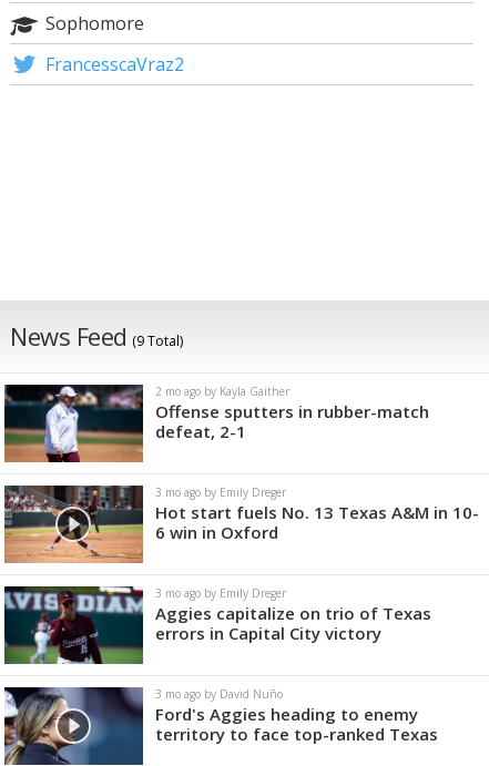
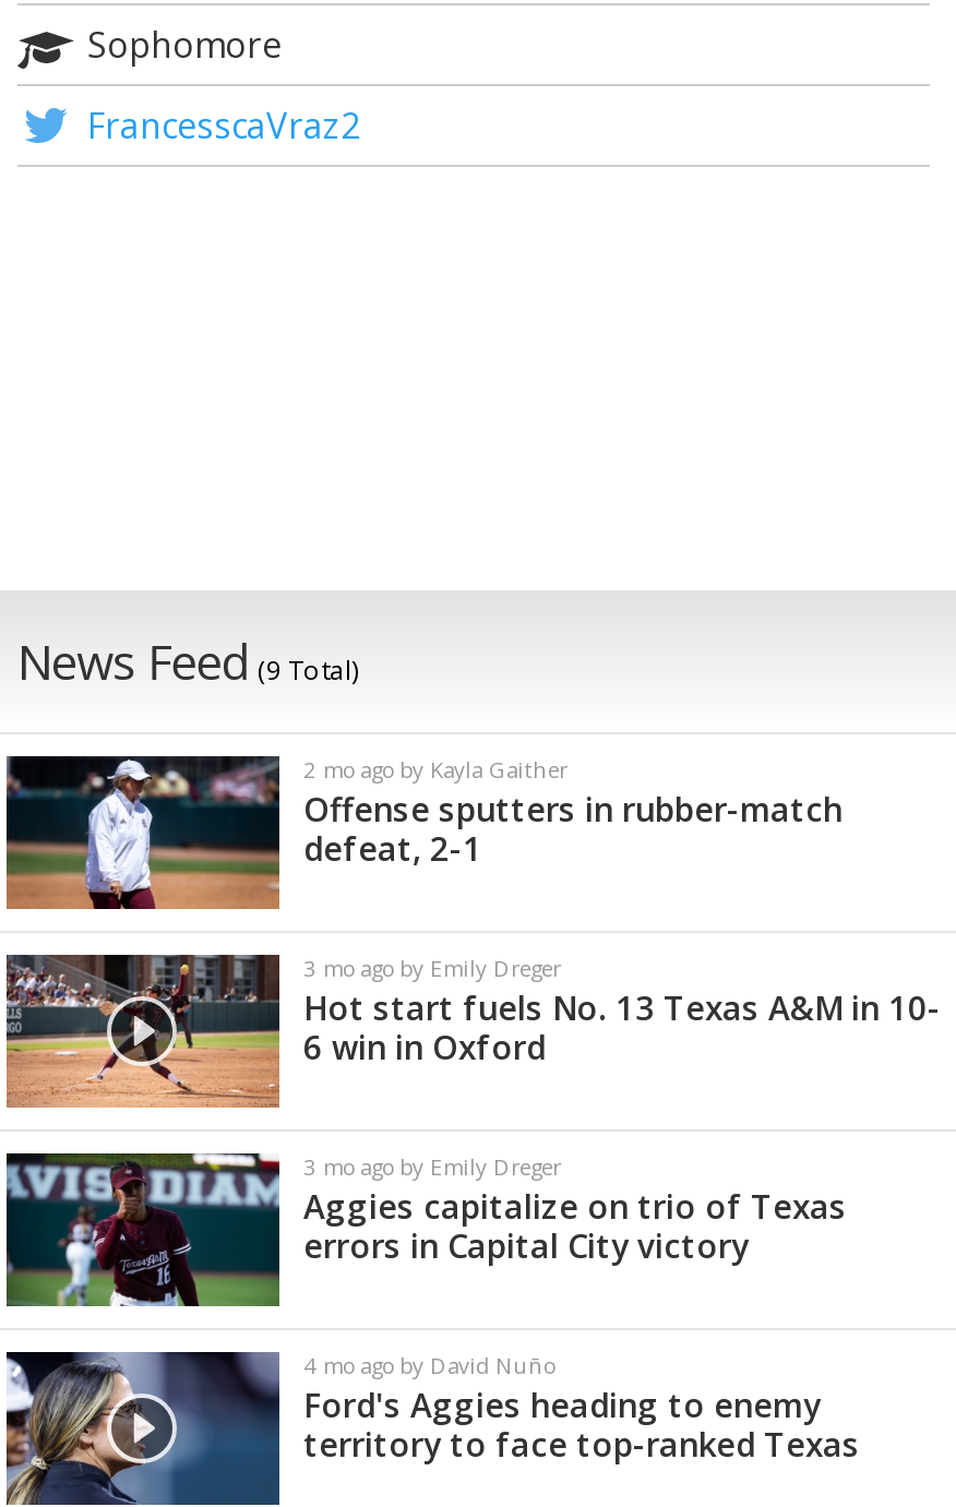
- 3 mo ago by David Nuño
+ 4 mo ago by David Nuño
